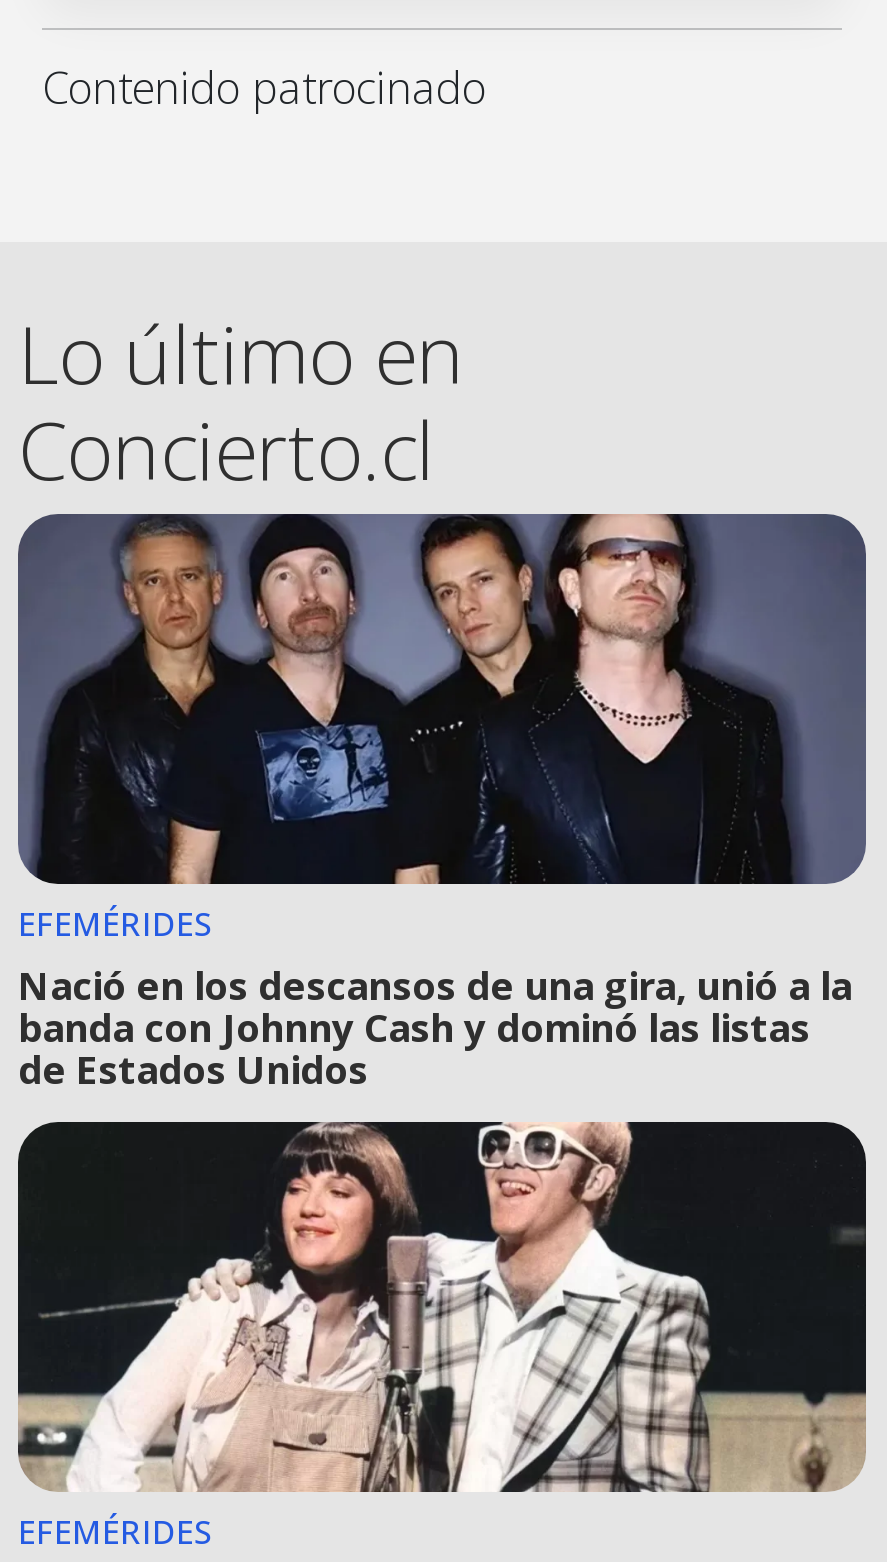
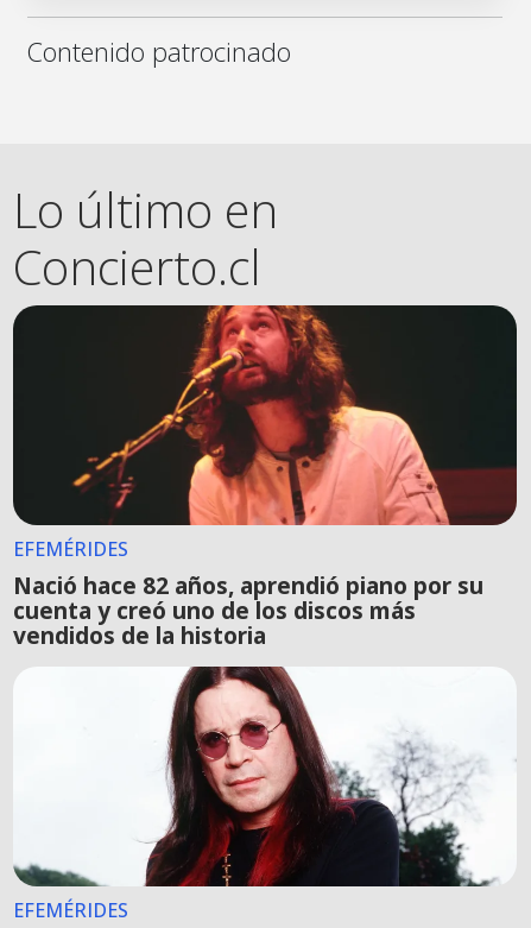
- [image]
- Nació en los descansos de una gira, unió a la
- banda con Johnny Cash y dominó las listas
- de Estados Unidos
+ [image]
+ Nació hace 82 años, aprendió piano por su
+ cuenta y creó uno de los discos más
+ vendidos de la historia

- [image]
+ [image]
